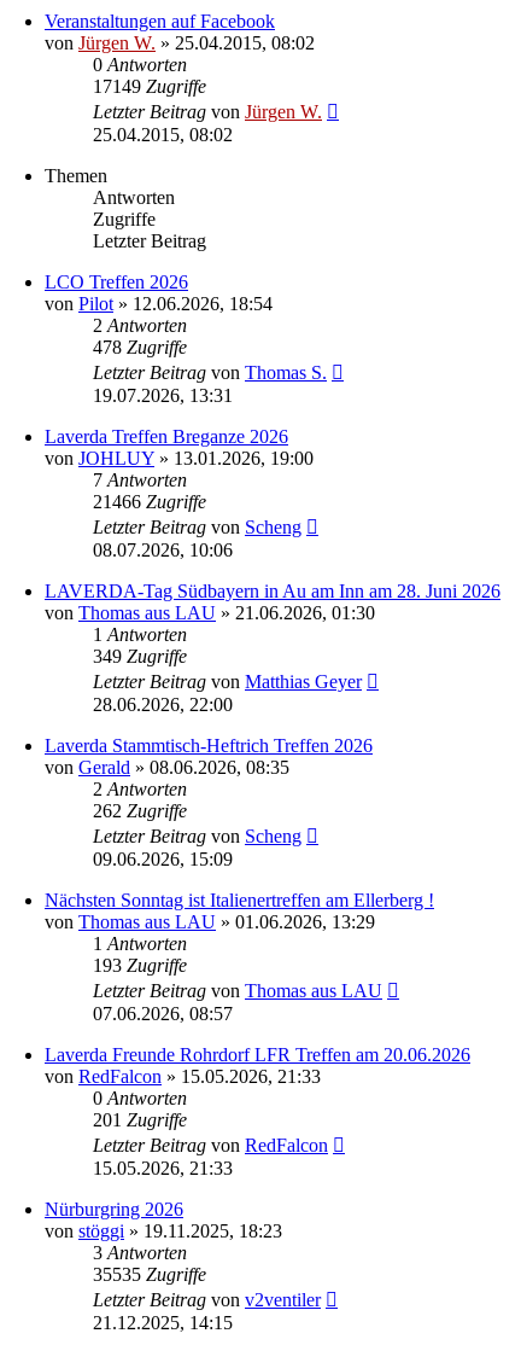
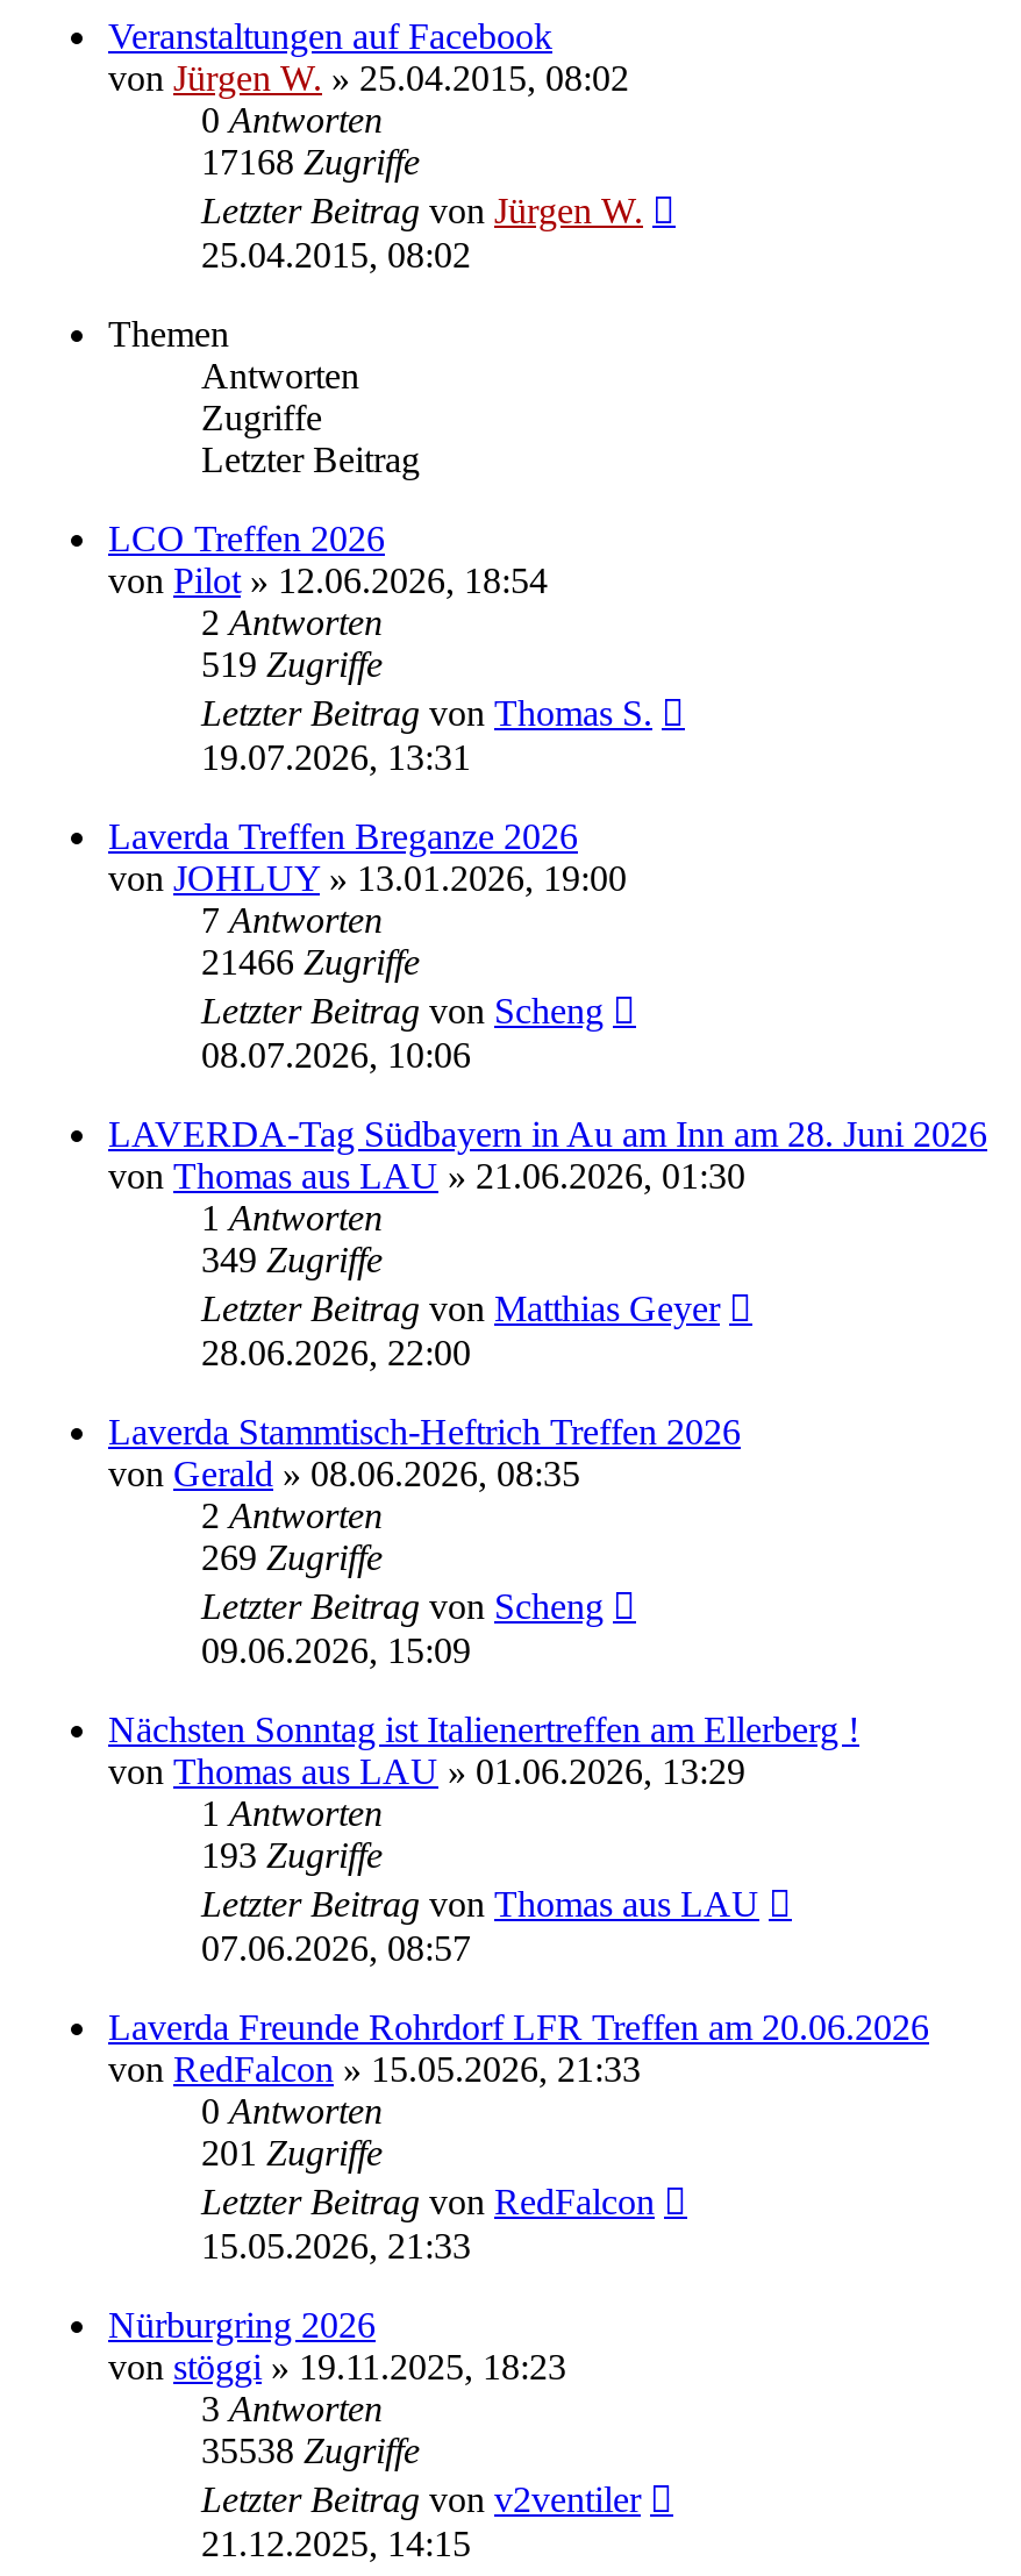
- 17149 Zugriffe
+ 17168 Zugriffe

- 478 Zugriffe
+ 519 Zugriffe

- 262 Zugriffe
+ 269 Zugriffe

- 35535 Zugriffe
+ 35538 Zugriffe
